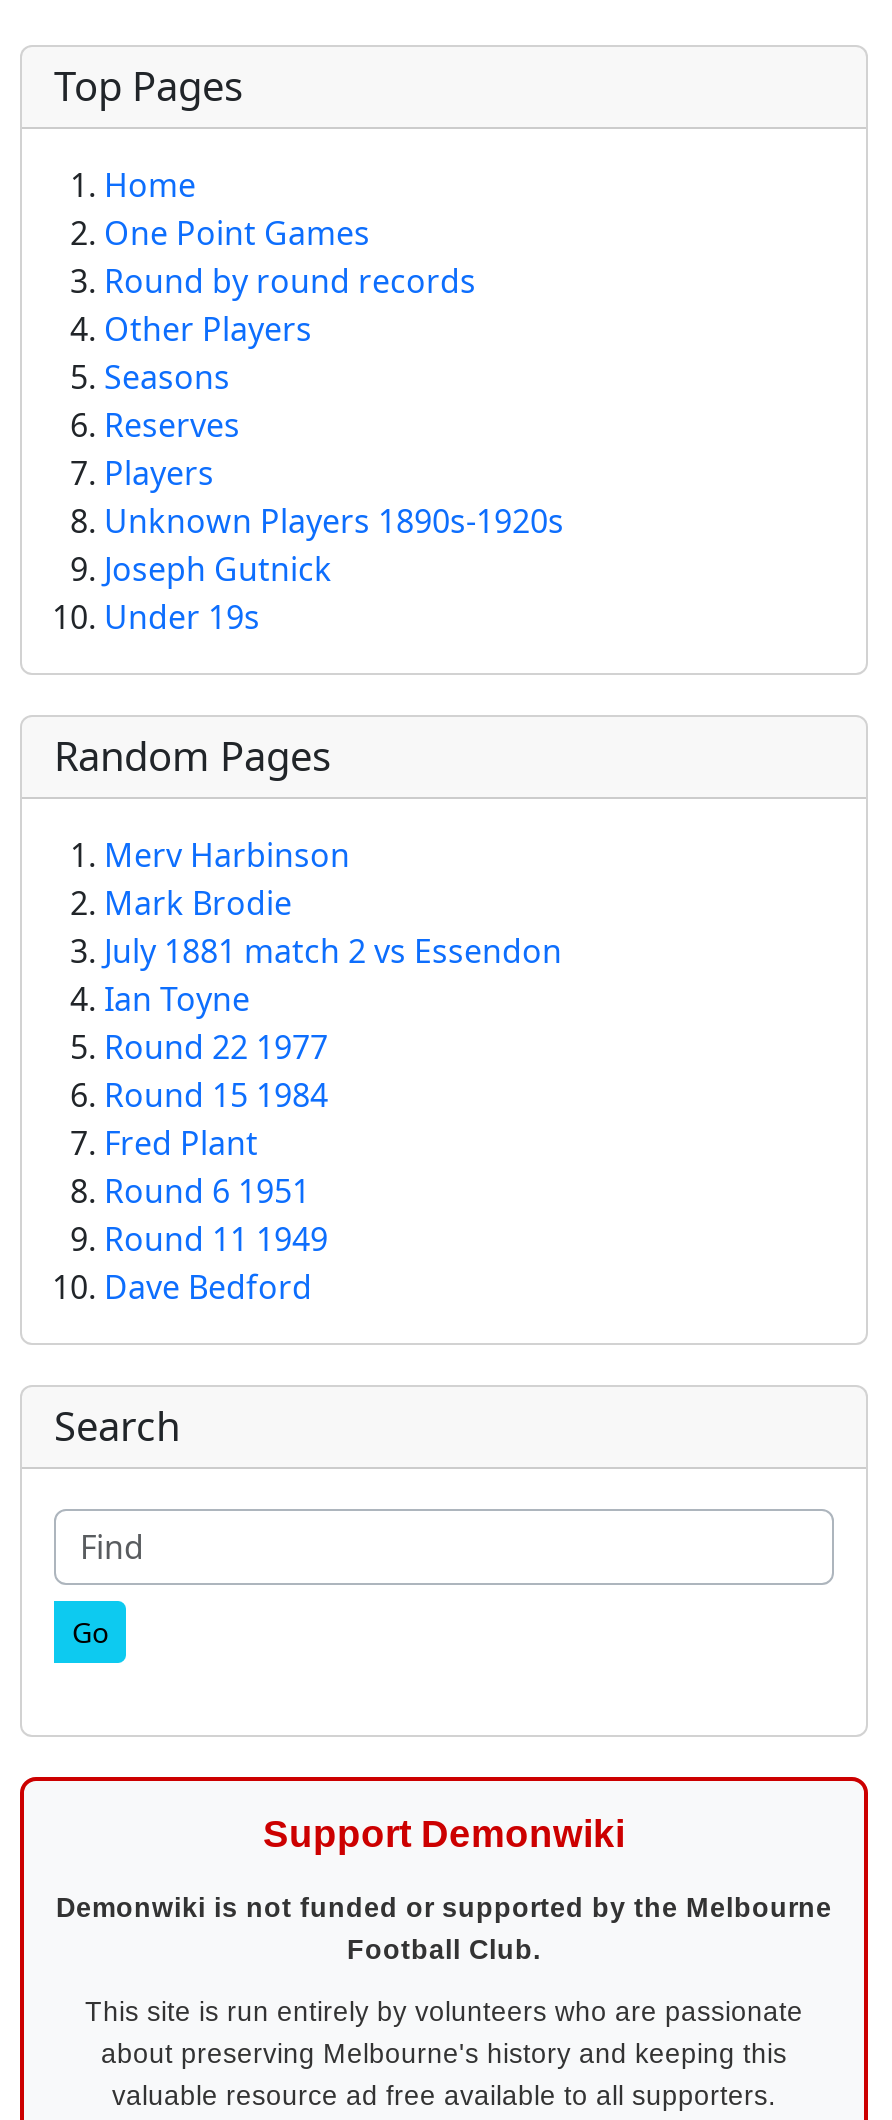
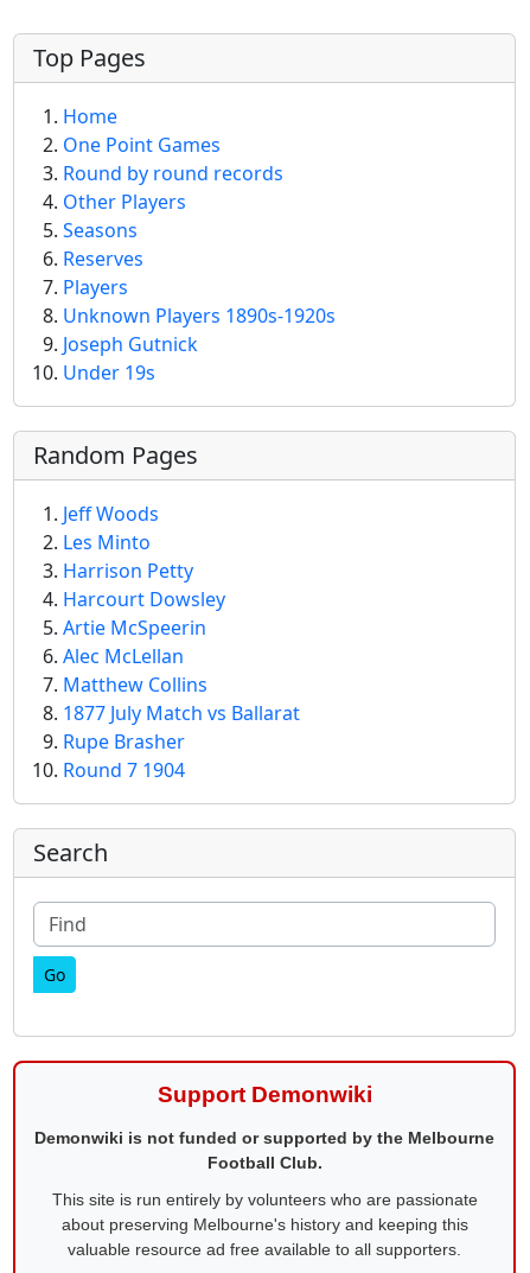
- Merv Harbinson
- Mark Brodie
- July 1881 match 2 vs Essendon
- Ian Toyne
- Round 22 1977
- Round 15 1984
- Fred Plant
- Round 6 1951
- Round 11 1949
- Dave Bedford
+ Jeff Woods
+ Les Minto
+ Harrison Petty
+ Harcourt Dowsley
+ Artie McSpeerin
+ Alec McLellan
+ Matthew Collins
+ 1877 July Match vs Ballarat
+ Rupe Brasher
+ Round 7 1904
